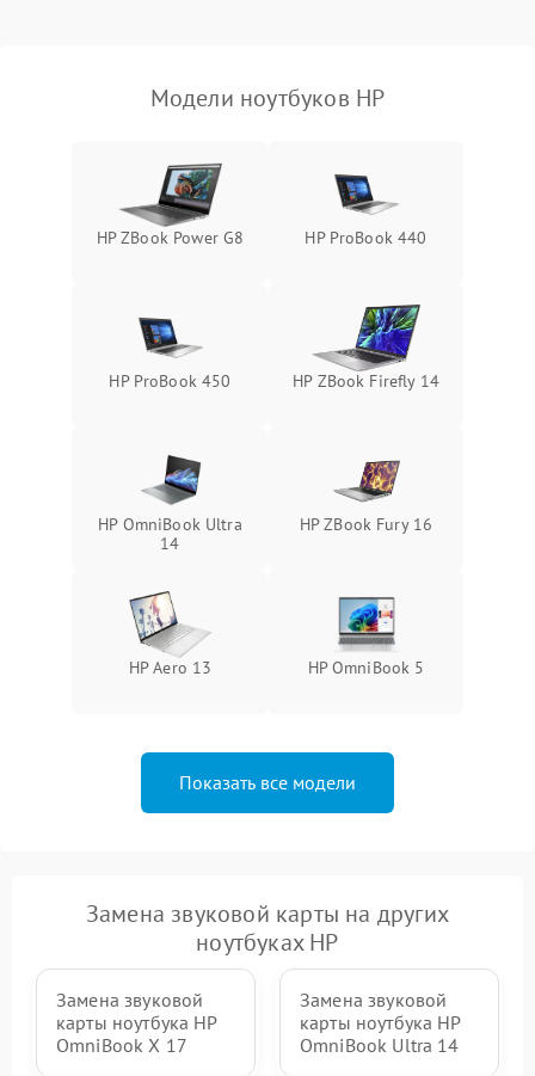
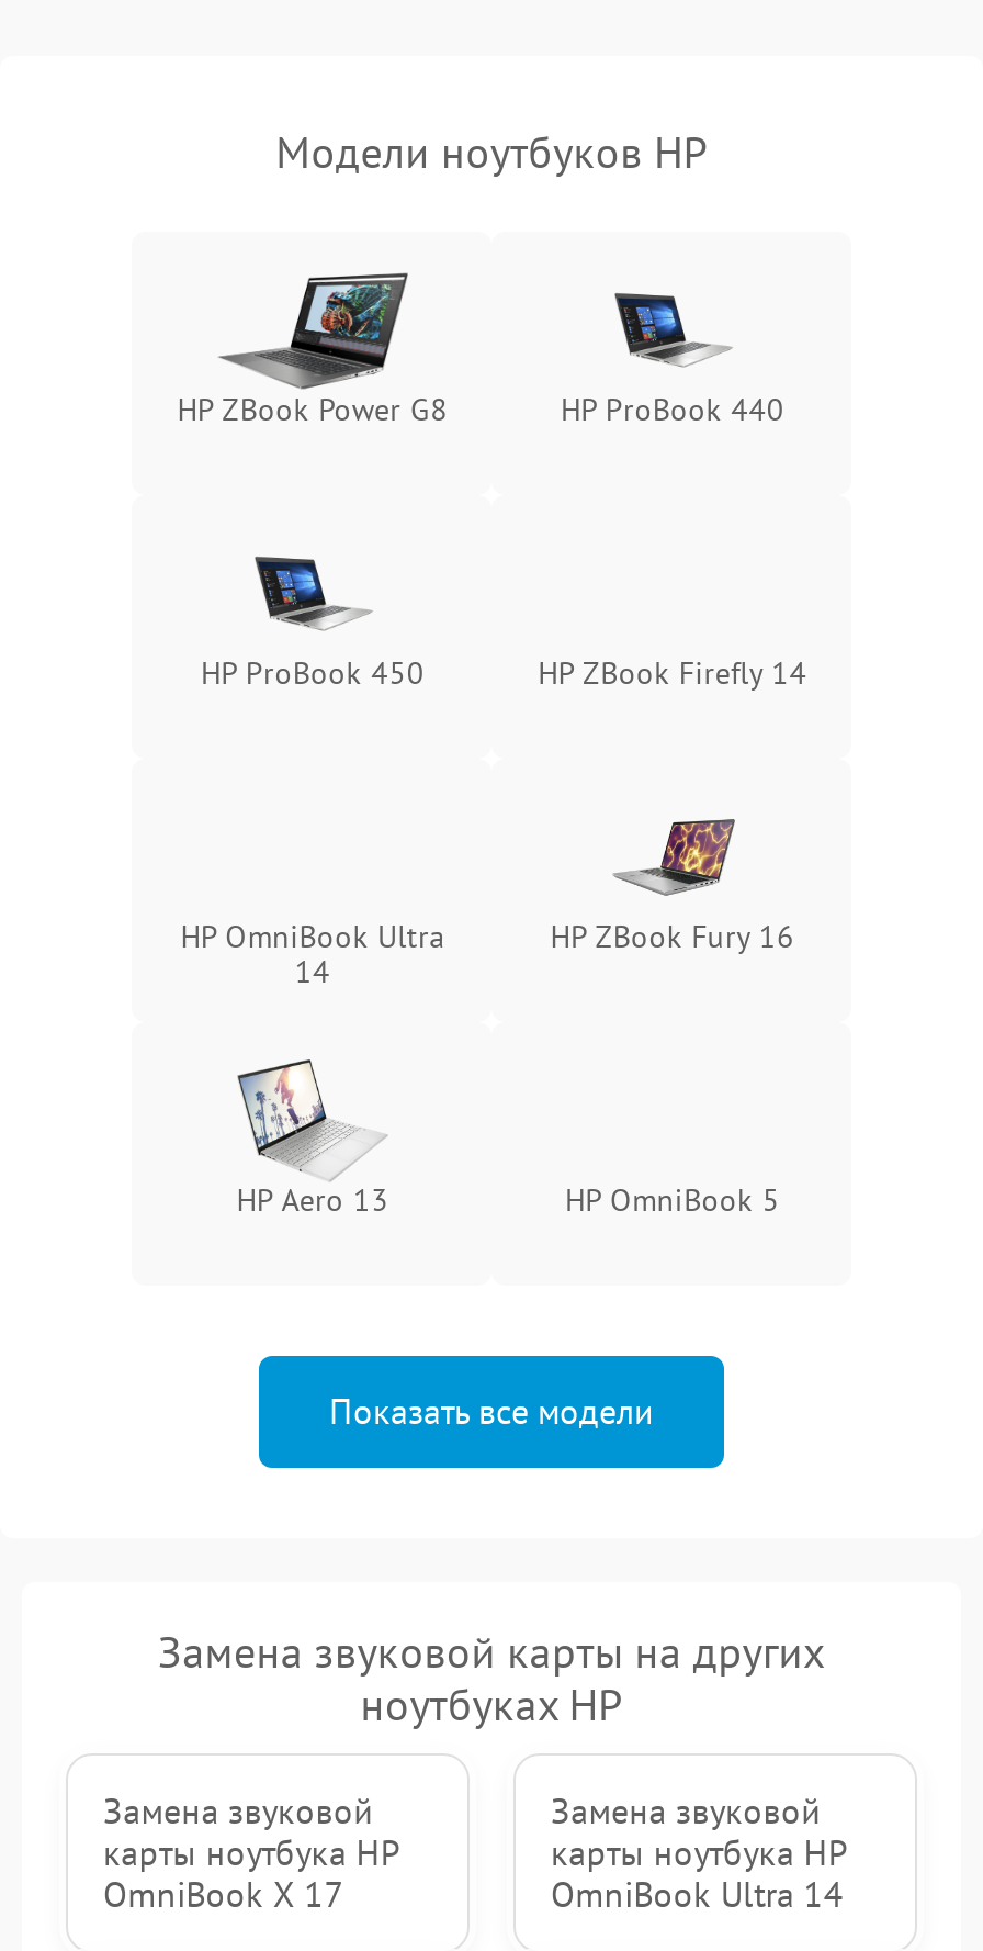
- [image]

- [image]

- [image]
